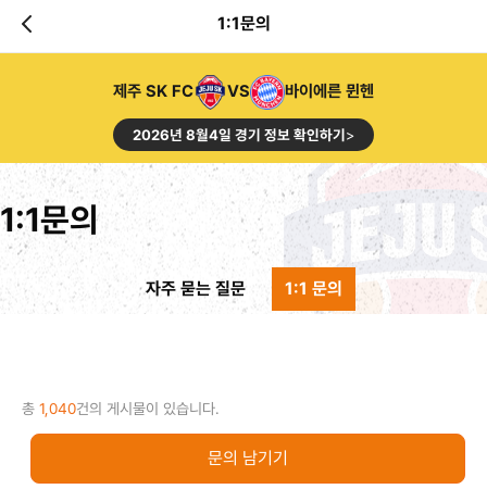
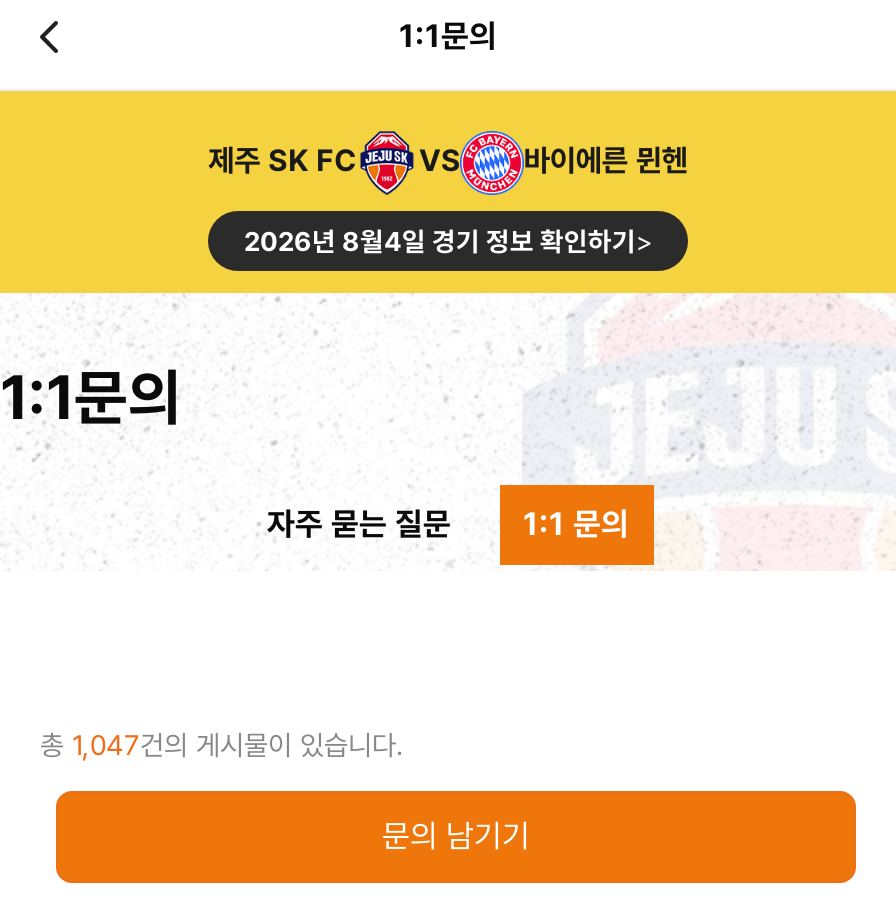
- 총 1,040건의 게시물이 있습니다.
+ 총 1,047건의 게시물이 있습니다.
